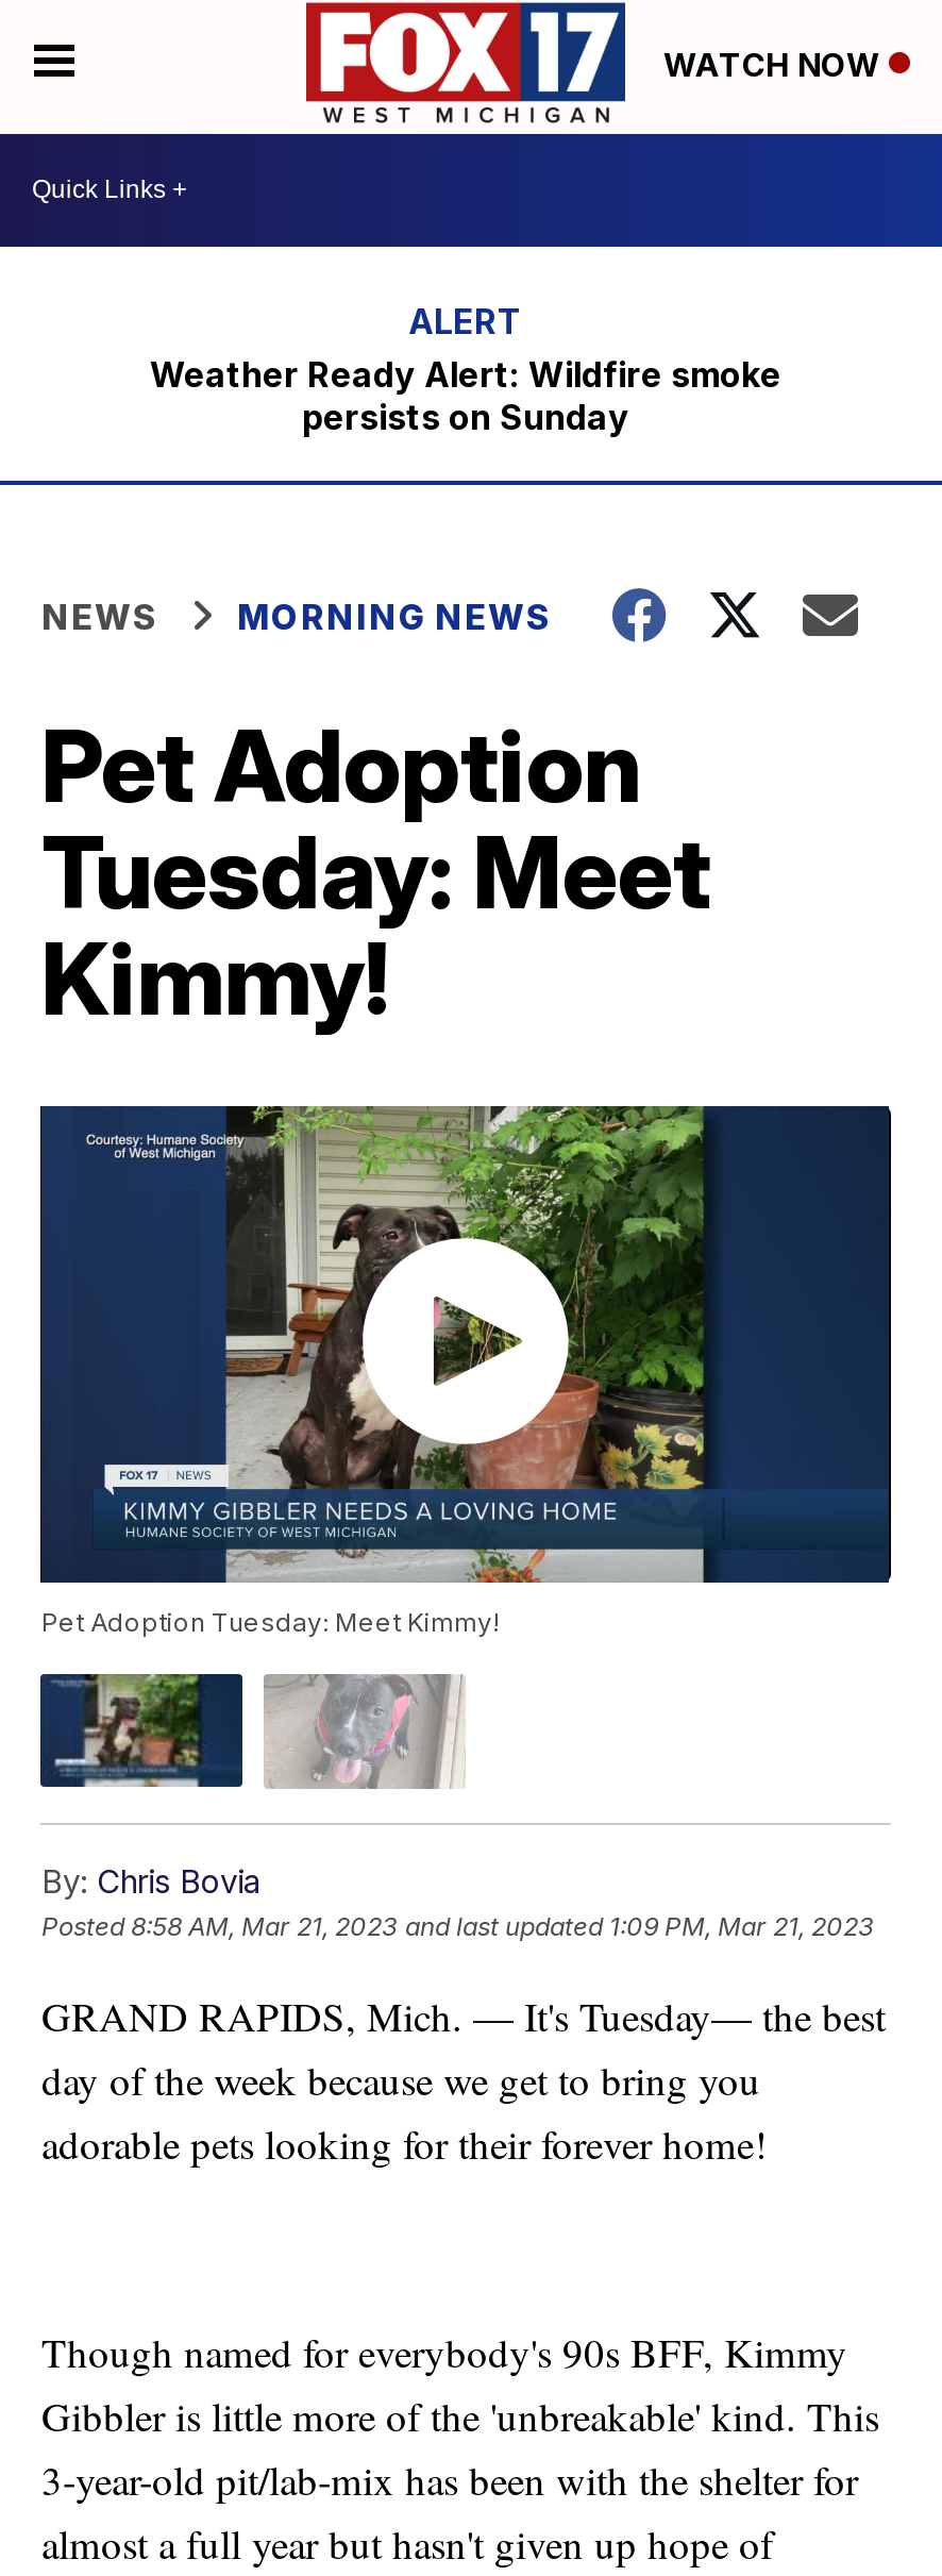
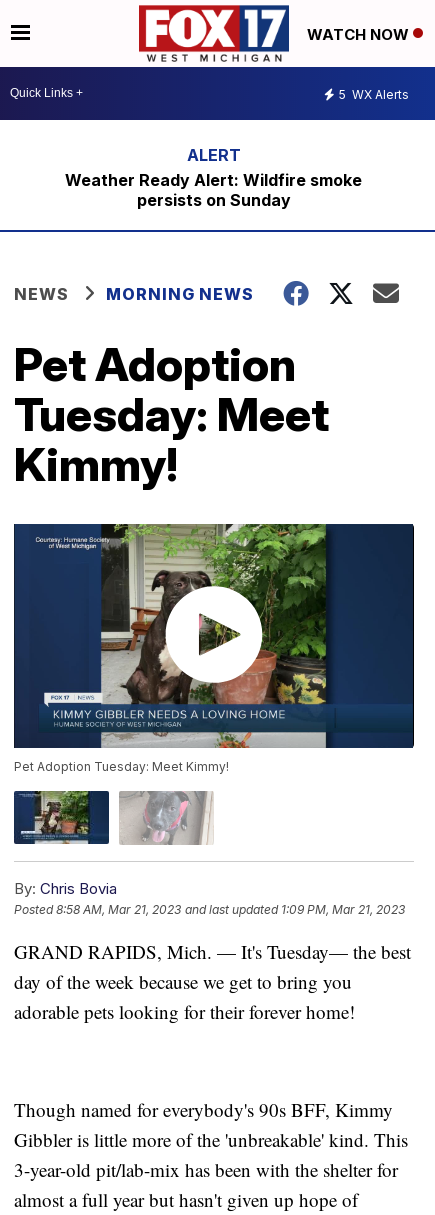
+ 5 WX Alerts
